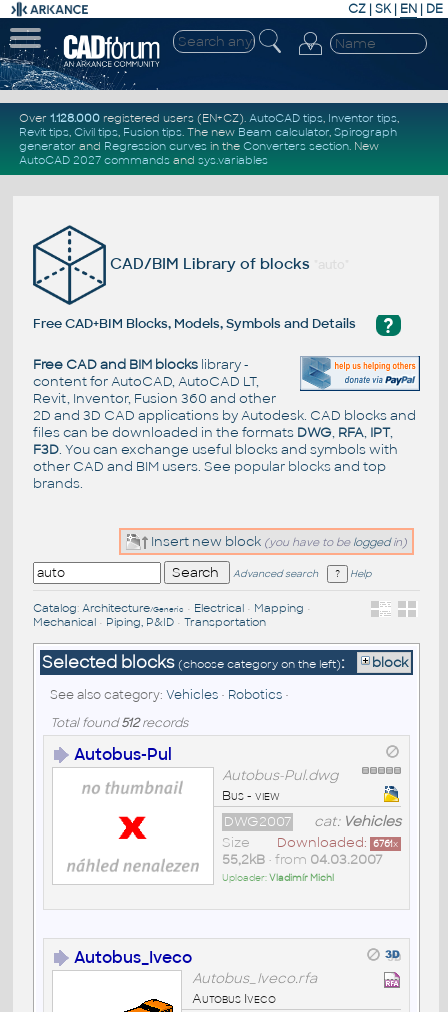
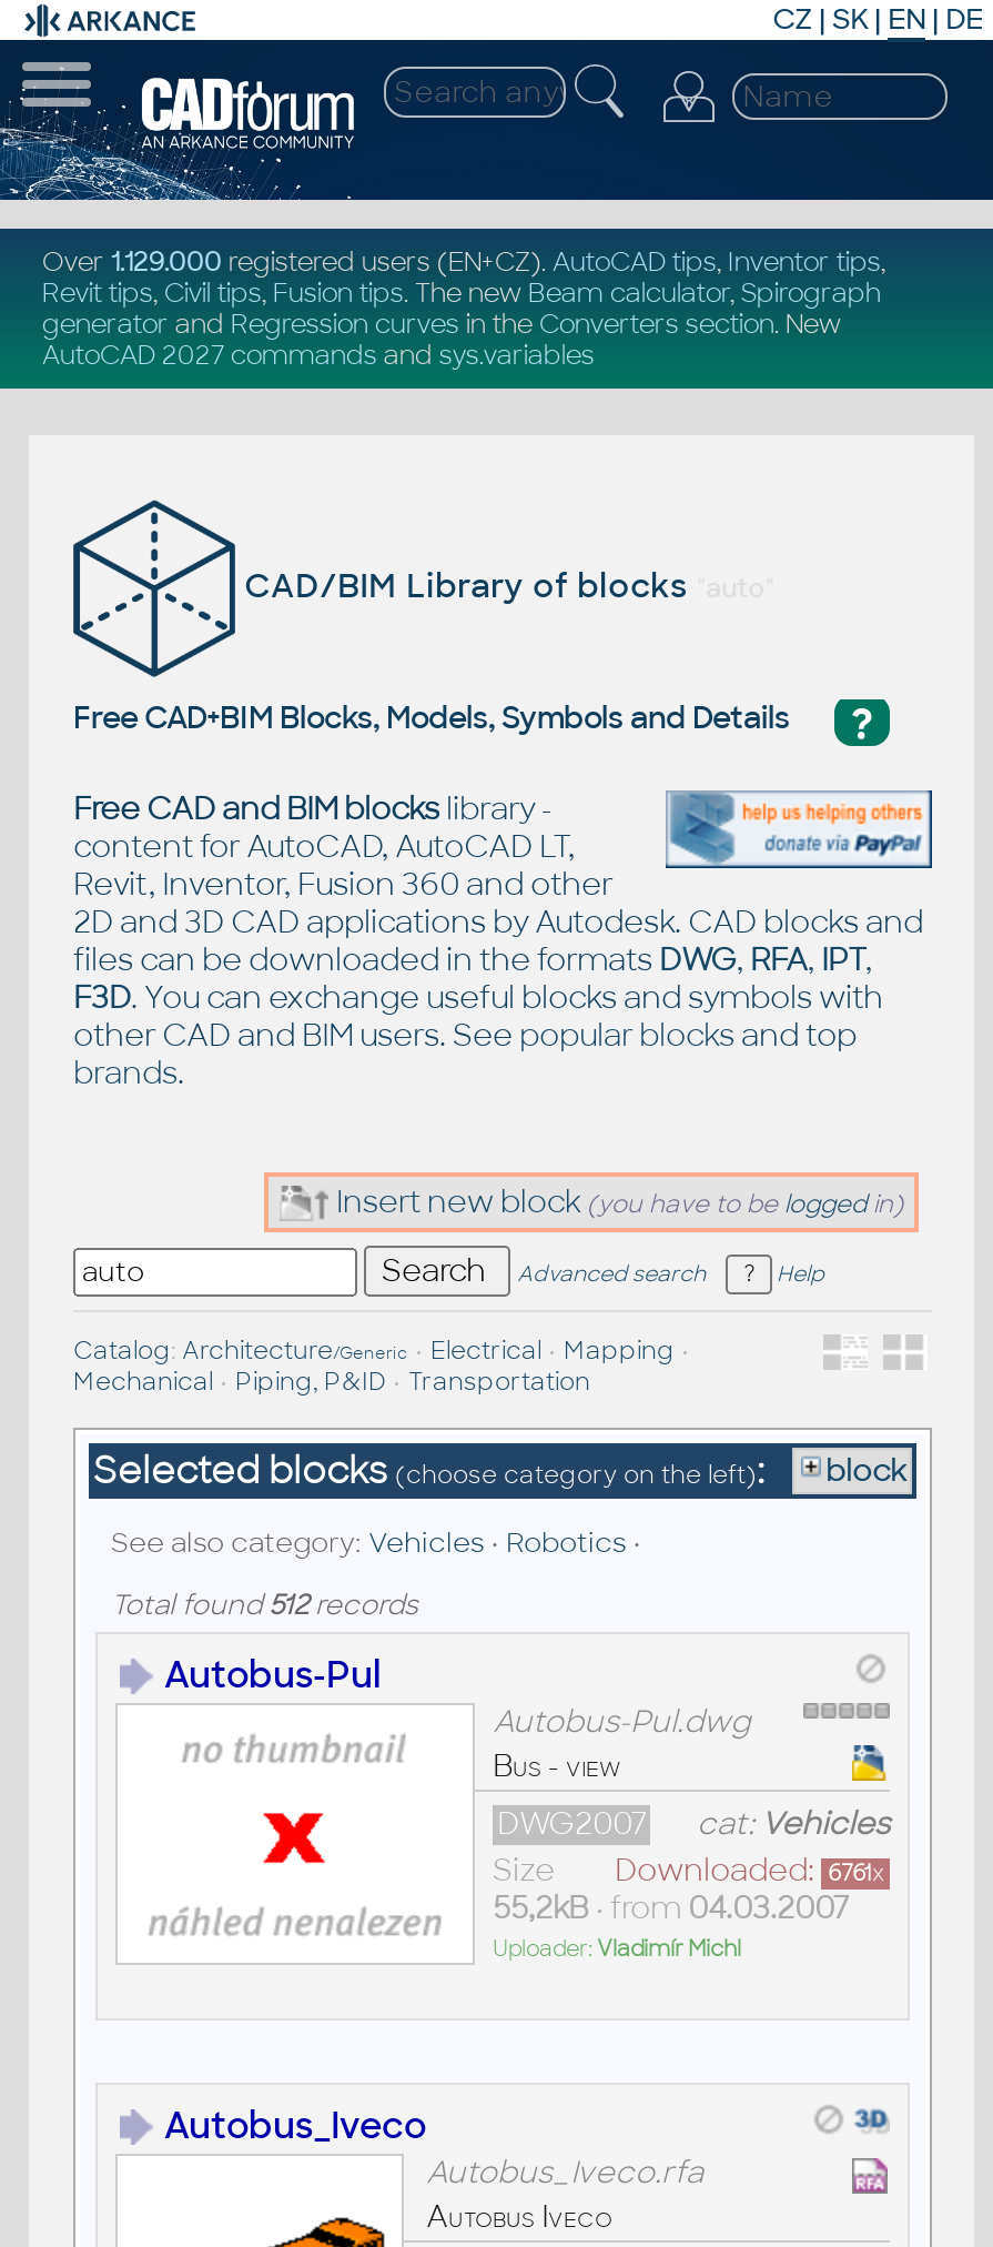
- Over 1.128.000 registered users (EN+CZ). AutoCAD tips, Inventor tips
+ Over 1.129.000 registered users (EN+CZ). AutoCAD tips, Inventor tips
